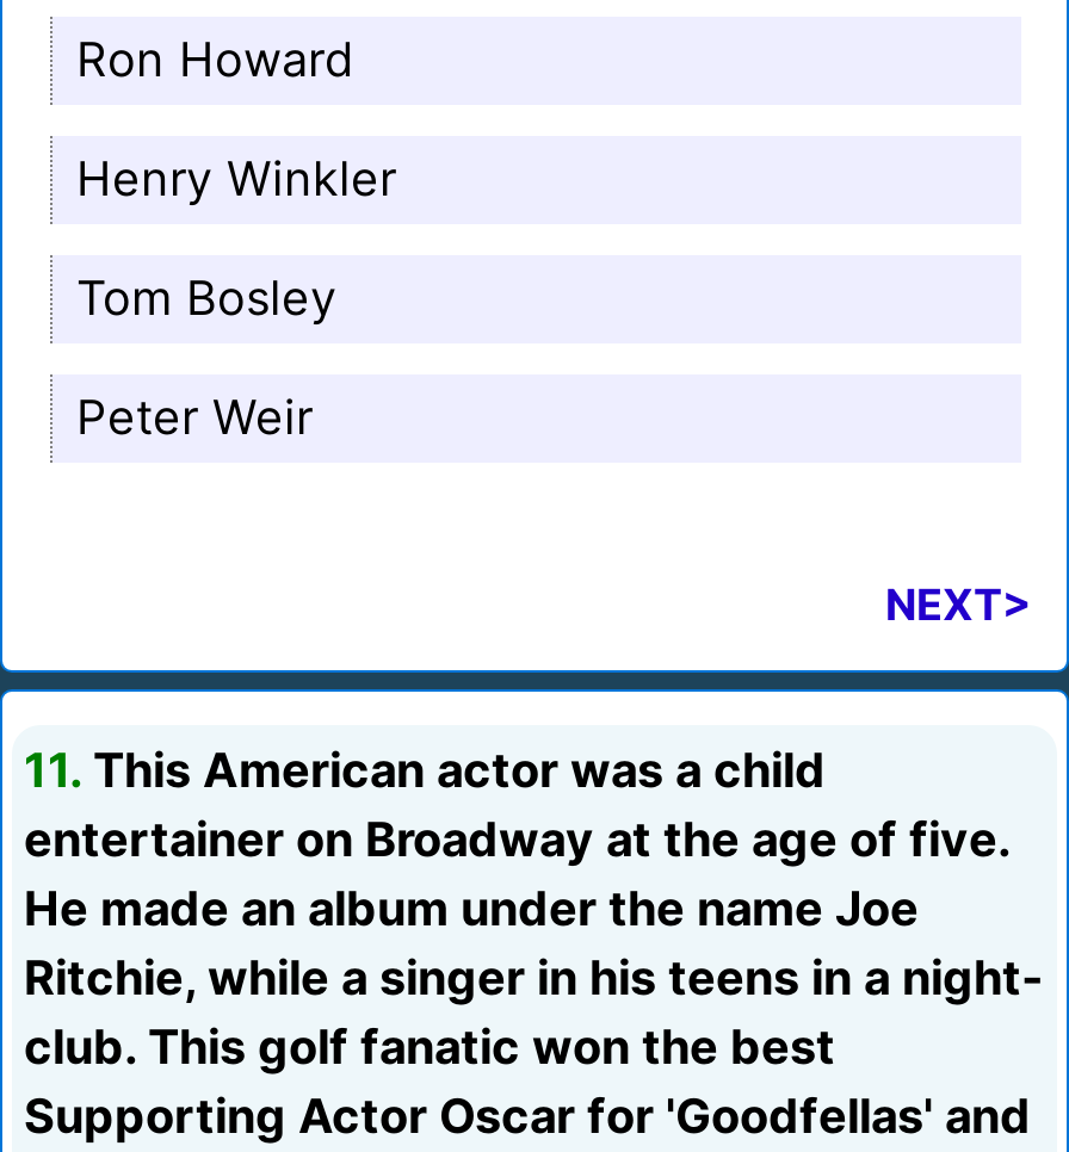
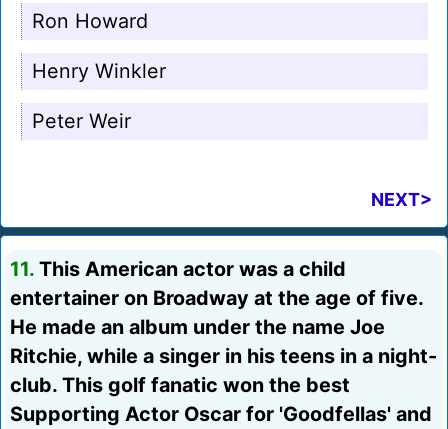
- Tom Bosley
